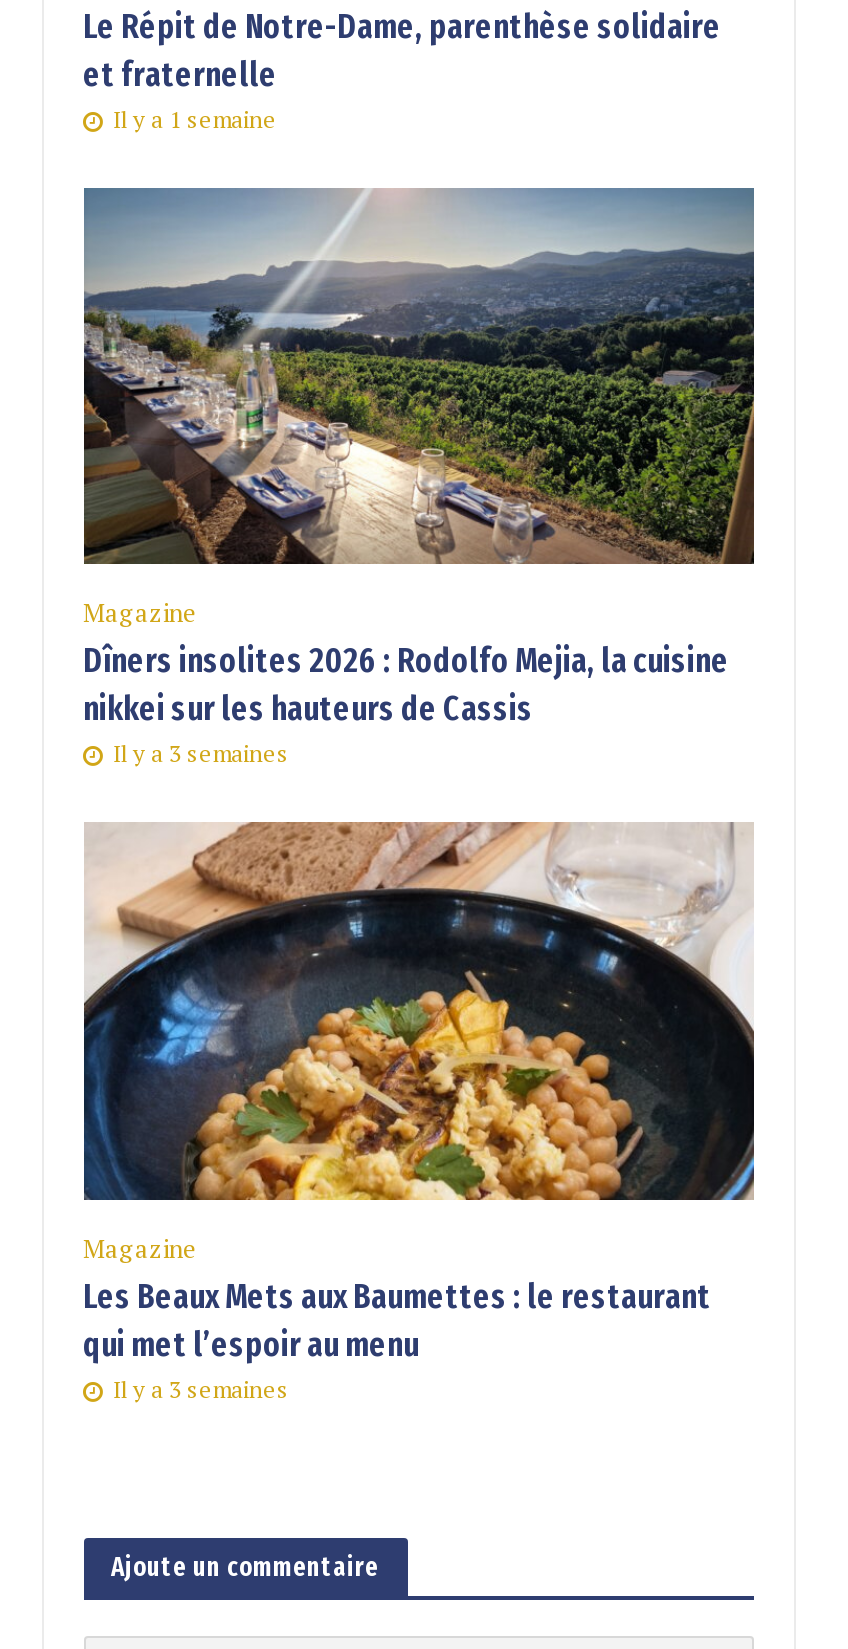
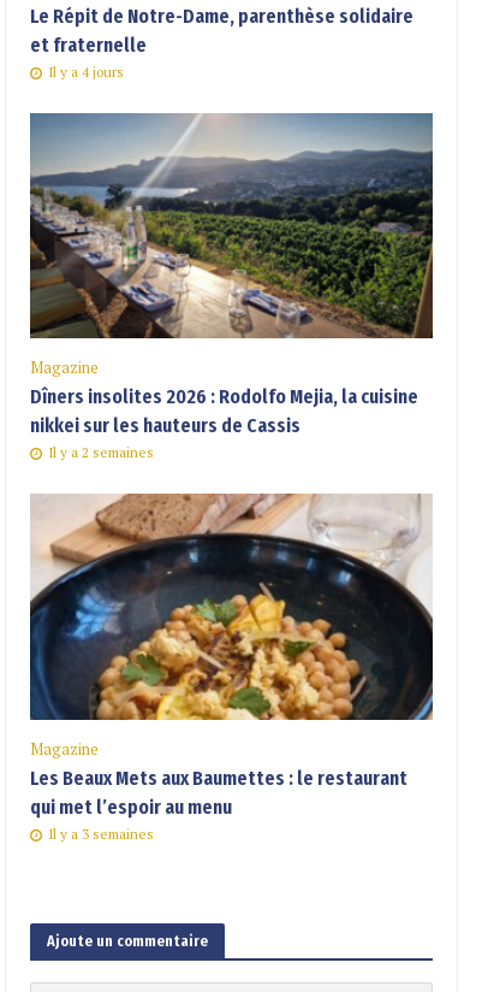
- Il y a 1 semaine
+ Il y a 4 jours

- Il y a 3 semaines
+ Il y a 2 semaines
